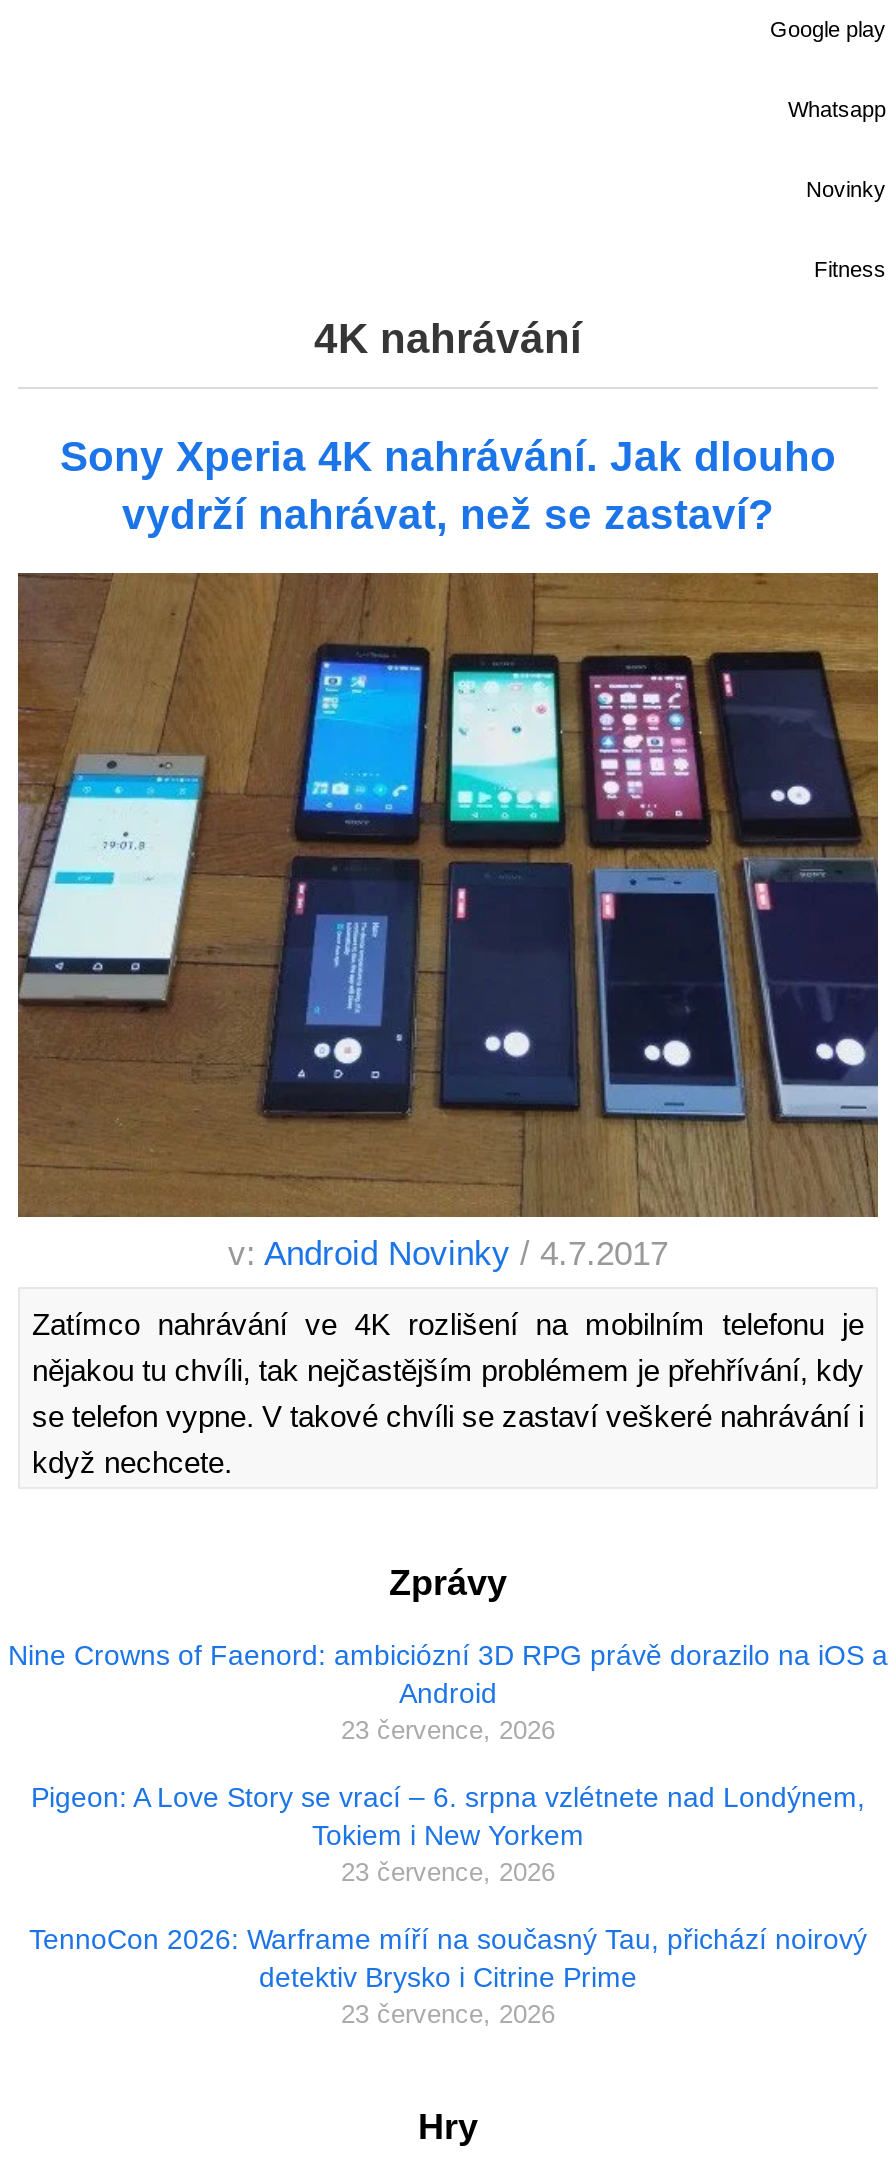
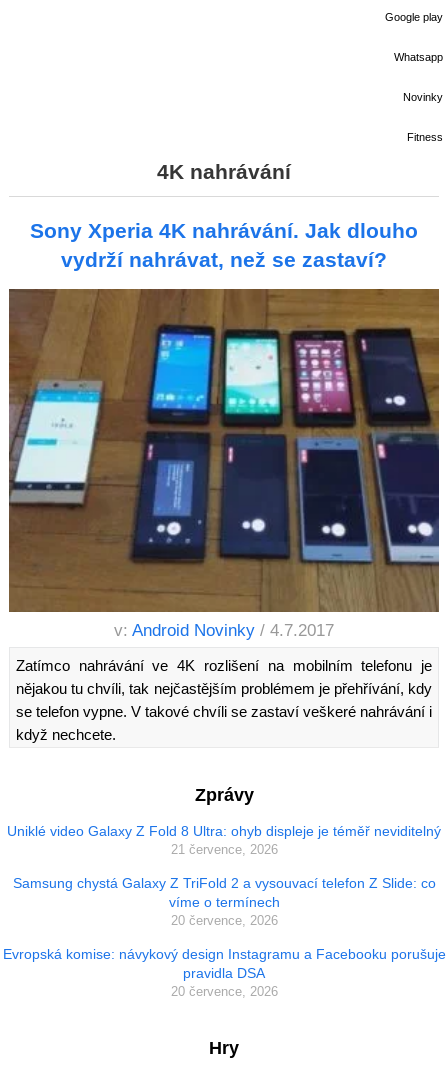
- Nine Crowns of Faenord: ambiciózní 3D RPG právě dorazilo na iOS a
- Android
- 23 července, 2026
+ Uniklé video Galaxy Z Fold 8 Ultra: ohyb displeje je téměř neviditelný
+ 21 července, 2026

- Pigeon: A Love Story se vrací – 6. srpna vzlétnete nad Londýnem,
- Tokiem i New Yorkem
- 23 července, 2026
+ Samsung chystá Galaxy Z TriFold 2 a vysouvací telefon Z Slide: co
+ víme o termínech
+ 20 července, 2026

- TennoCon 2026: Warframe míří na současný Tau, přichází noirový
- detektiv Brysko i Citrine Prime
- 23 července, 2026
+ Evropská komise: návykový design Instagramu a Facebooku porušuje
+ pravidla DSA
+ 20 července, 2026
